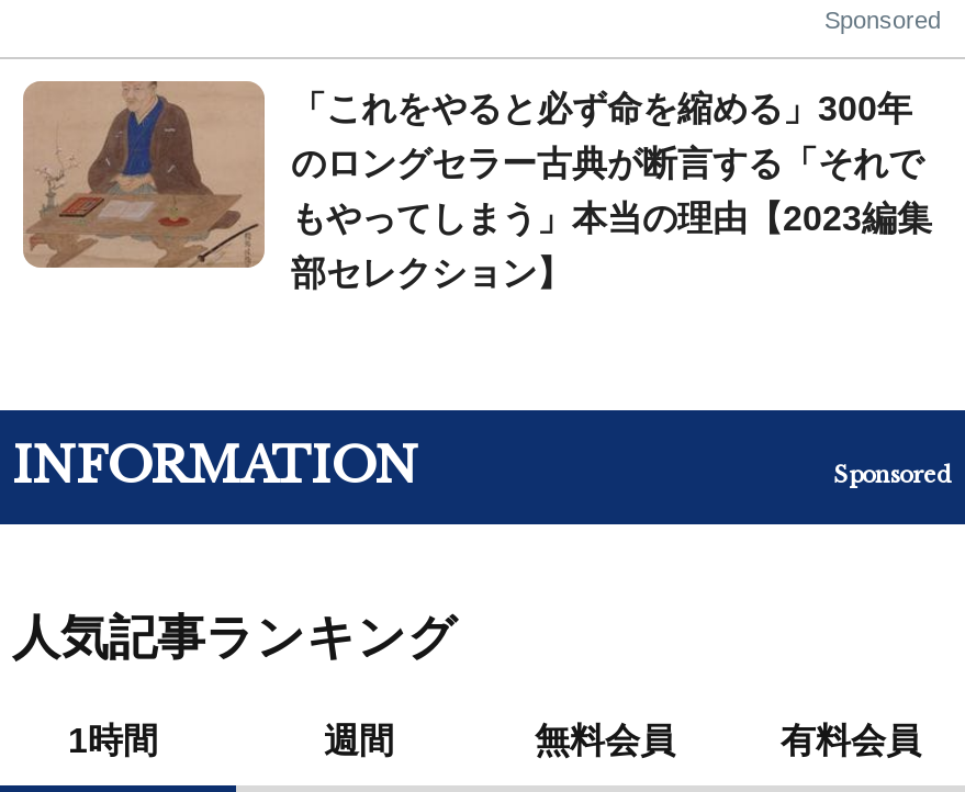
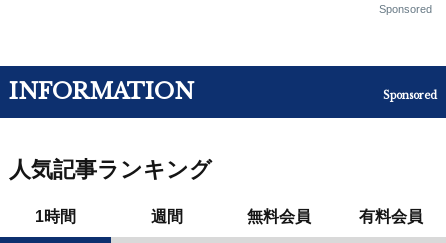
- [image]
- 「これをやると必ず命を縮める」300年
- のロングセラー古典が断言する「それで
- もやってしまう」本当の理由【2023編集
- 部セレクション】
